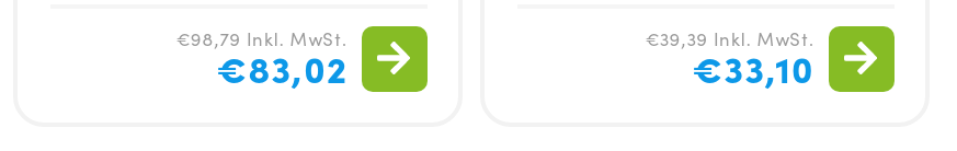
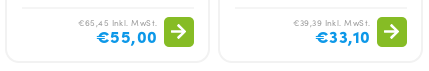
- €98,79 Inkl. MwSt.
- €83,02
+ €65,45 Inkl. MwSt.
+ €55,00
